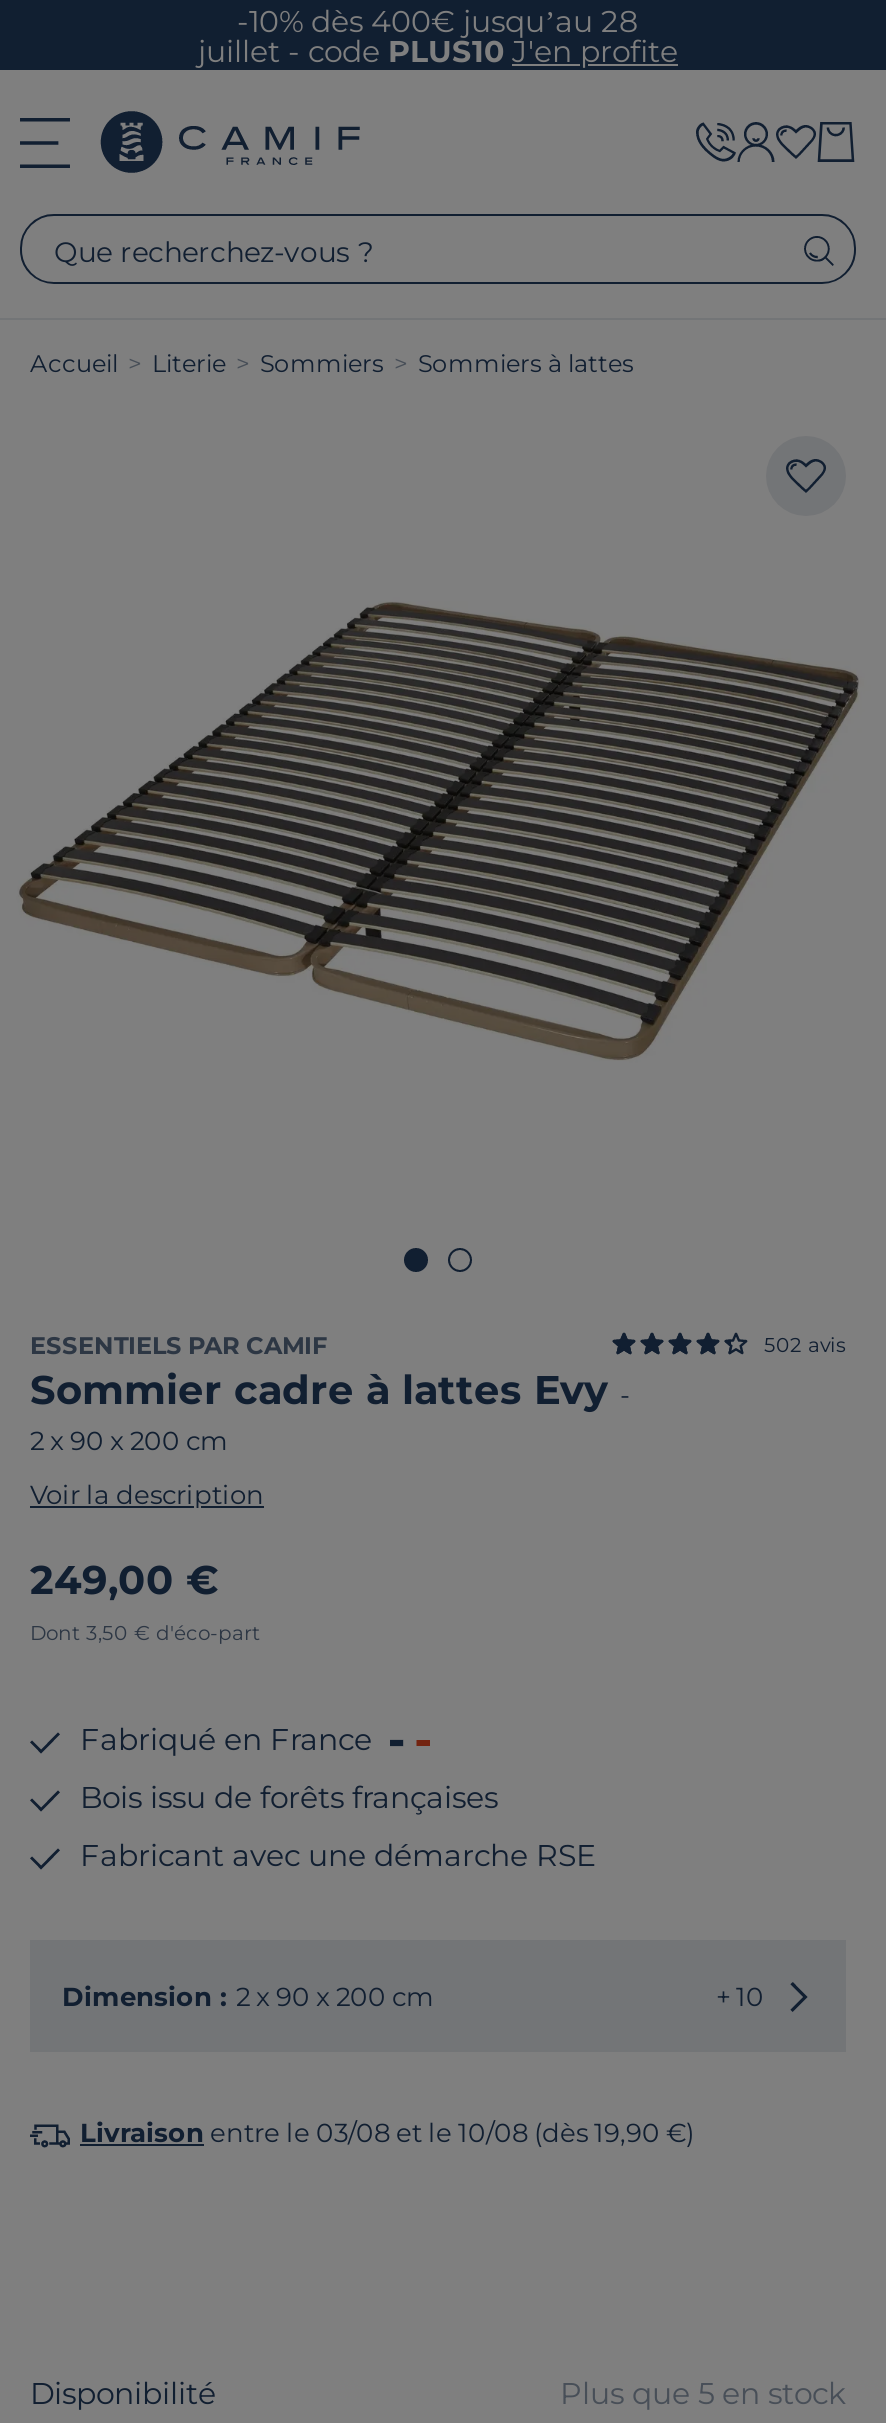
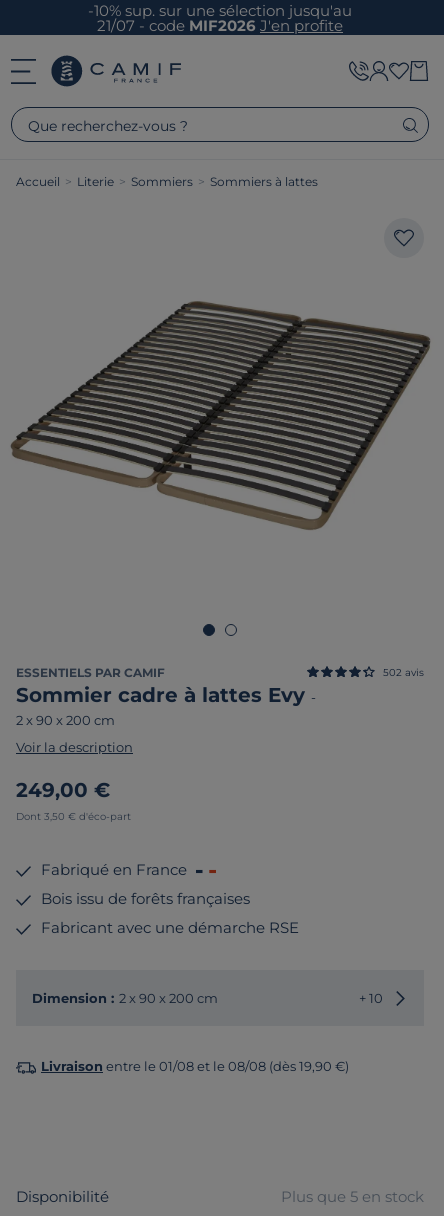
- -10% dès 400€ jusqu’au 28
- juillet - codePLUS10 J'en profite
+ -10% sup. sur une sélection jusqu'au
+ 21/07 - codeMIF2026 J'en profite

- Livraison entre le 03/08 et le 10/08 (dès 19,90 €)
+ Livraison entre le 01/08 et le 08/08 (dès 19,90 €)
